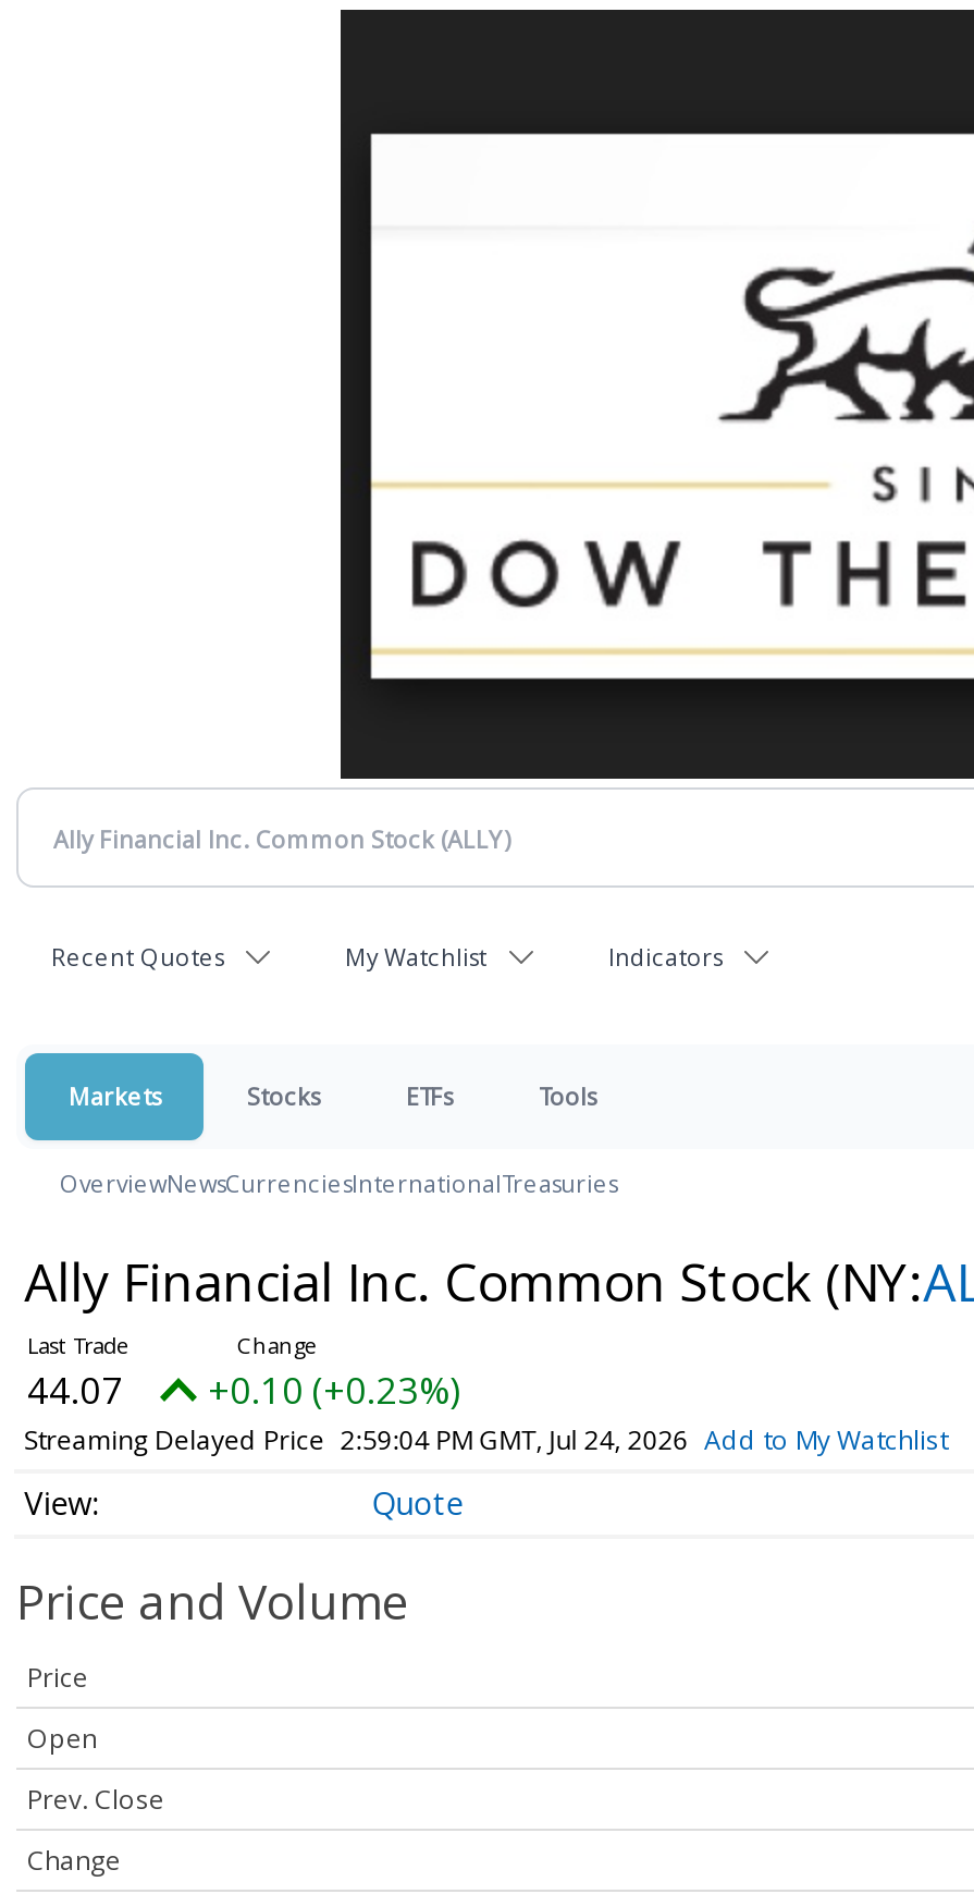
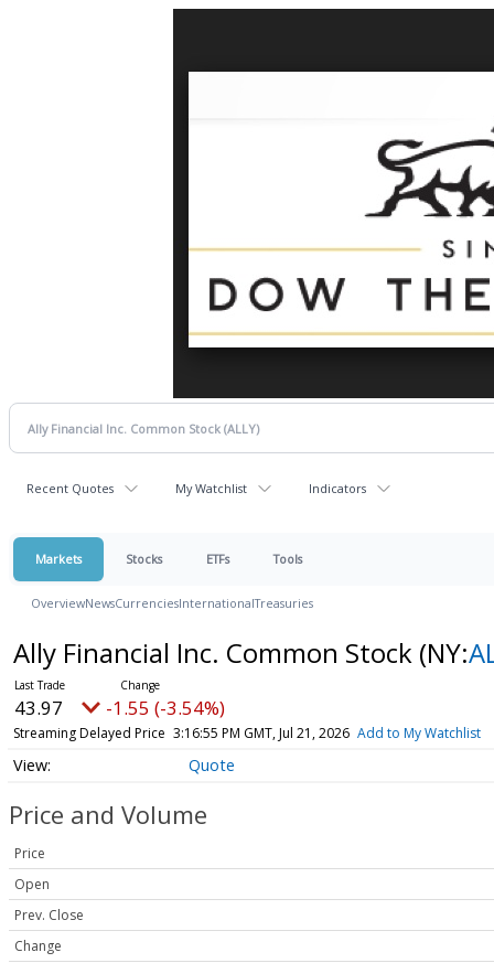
- 44.07
+ 43.97

- +0.10 (+0.23%)
+ -1.55 (-3.54%)

- Streaming Delayed Price 2:59:04 PM GMT, Jul 24, 2026 Add to My Watchlist
+ Streaming Delayed Price 3:16:55 PM GMT, Jul 21, 2026 Add to My Watchlist
